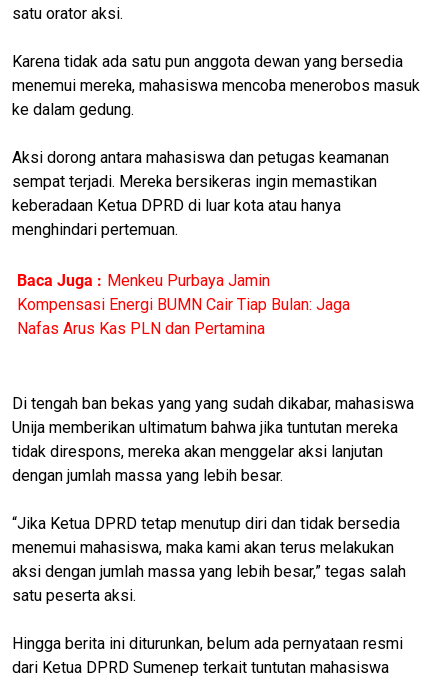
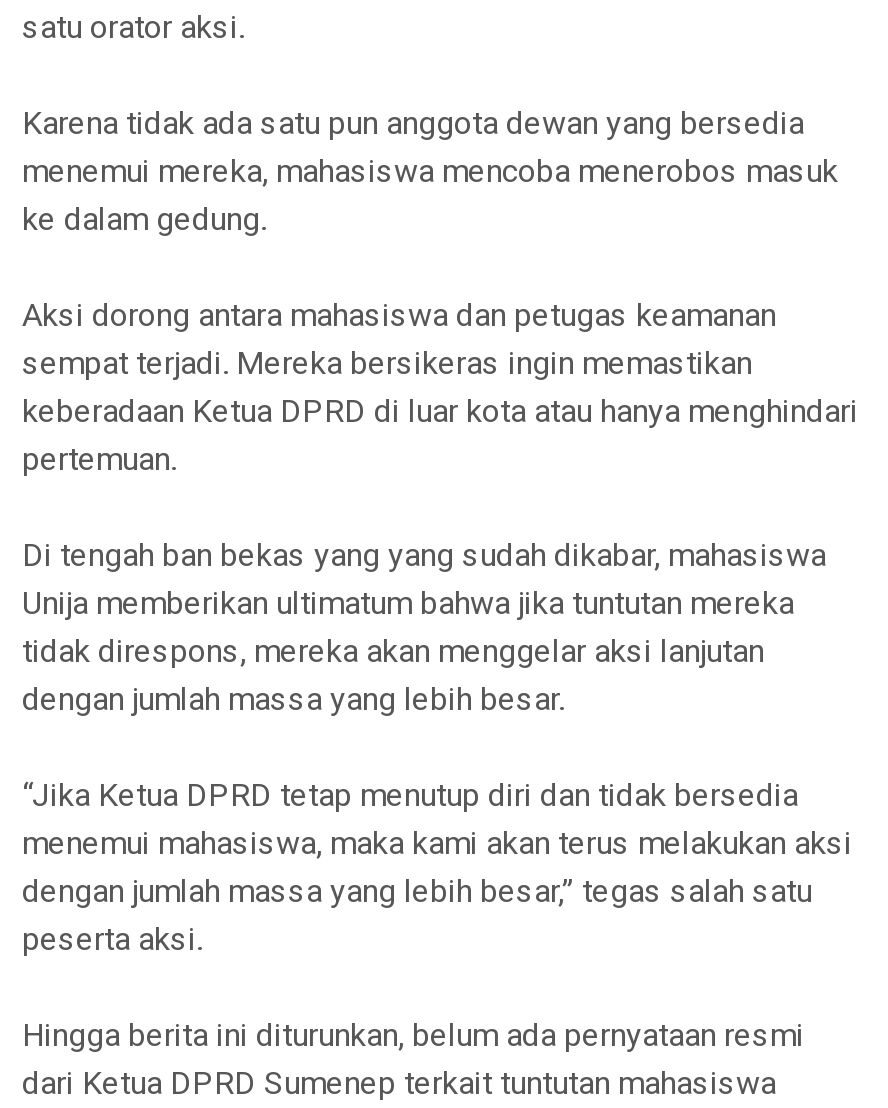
- keberadaan Ketua DPRD di luar kota atau hanya
- menghindari pertemuan.
- Baca Juga : Menkeu Purbaya Jamin
- Kompensasi Energi BUMN Cair Tiap Bulan: Jaga
- Nafas Arus Kas PLN dan Pertamina
+ keberadaan Ketua DPRD di luar kota atau hanya menghindari
+ pertemuan.
